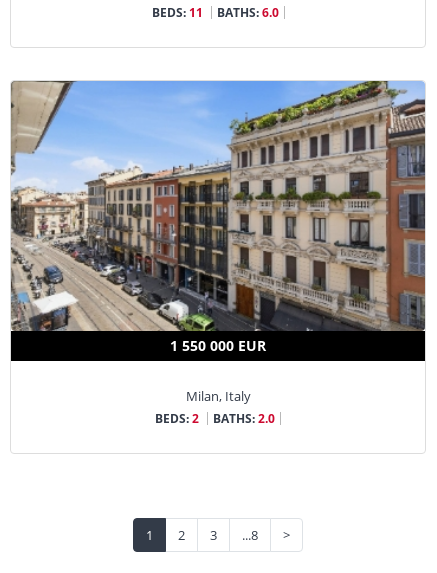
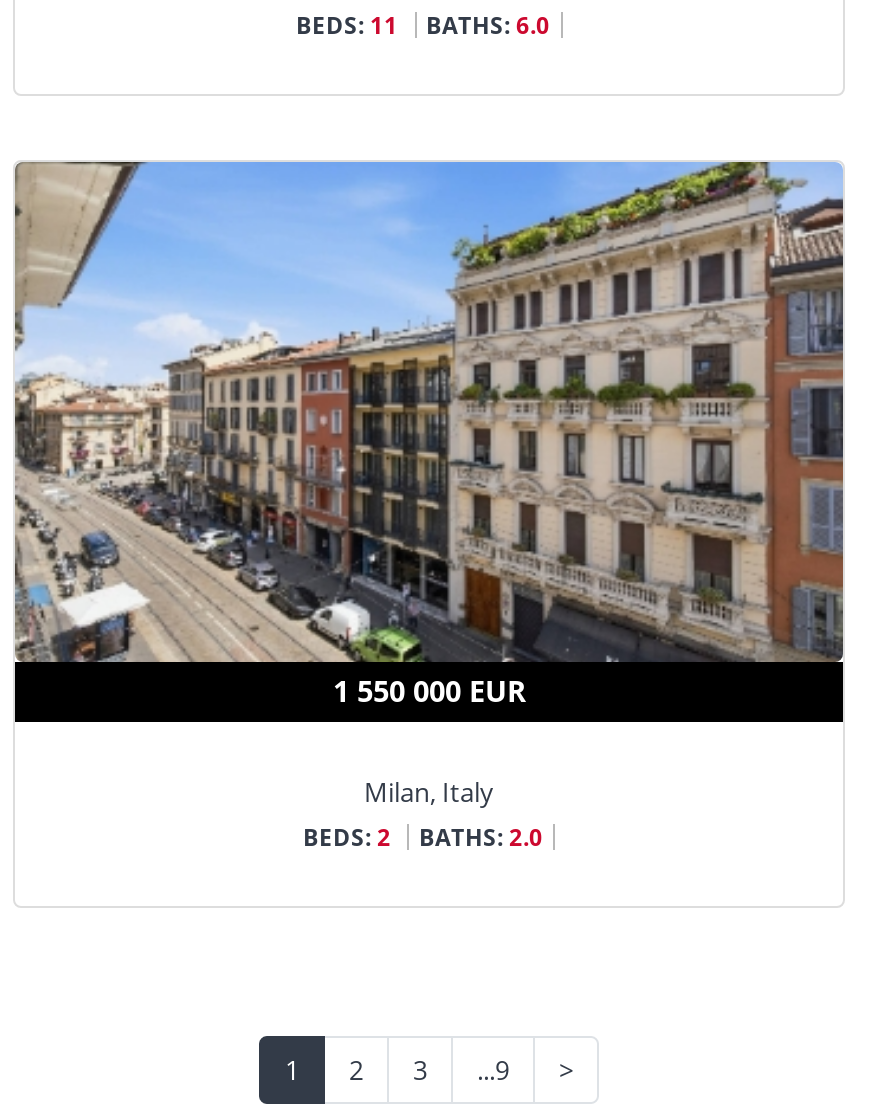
- ...8
+ ...9
